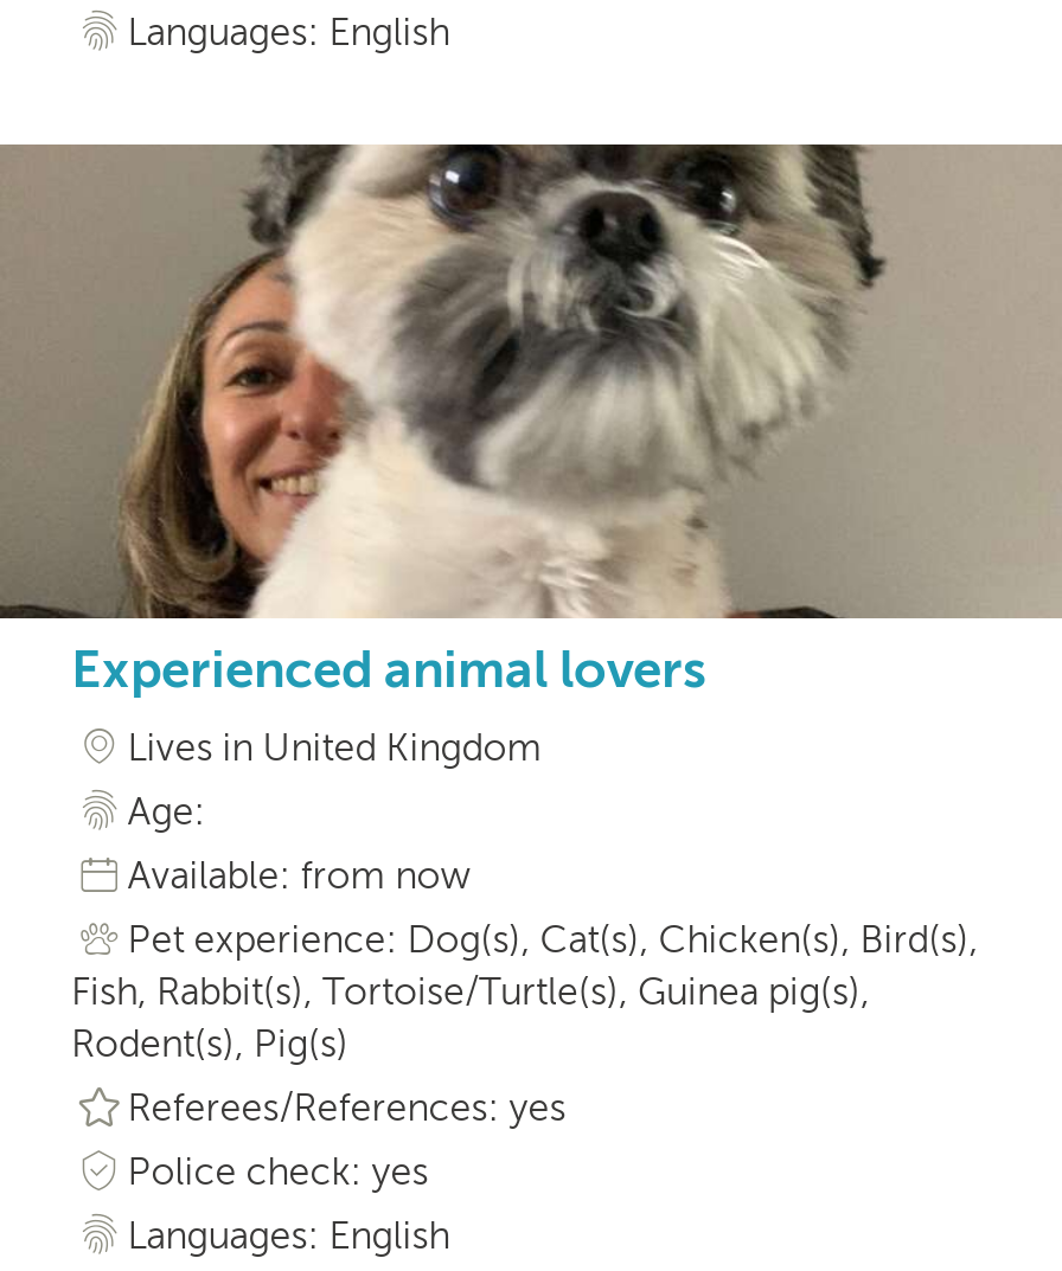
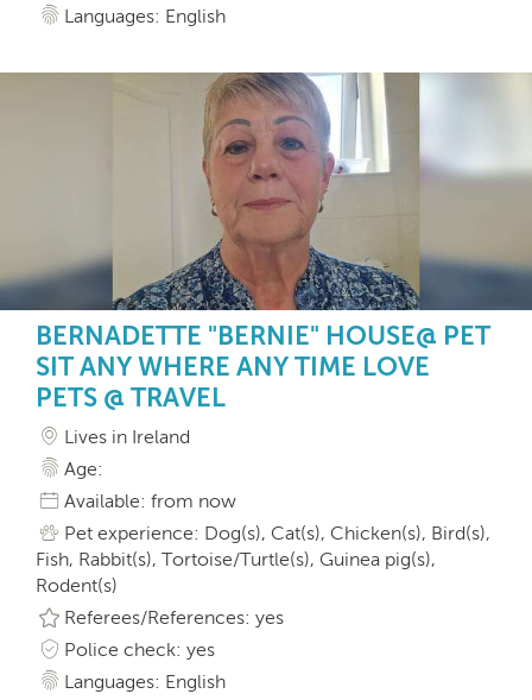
- [image]
- Experienced animal lovers
- Lives in United Kingdom
+ [image]
+ BERNADETTE "BERNIE" HOUSE@ PET
+ SIT ANY WHERE ANY TIME LOVE
+ PETS @ TRAVEL
+ Lives in Ireland

- Rodent(s), Pig(s)
+ Rodent(s)
